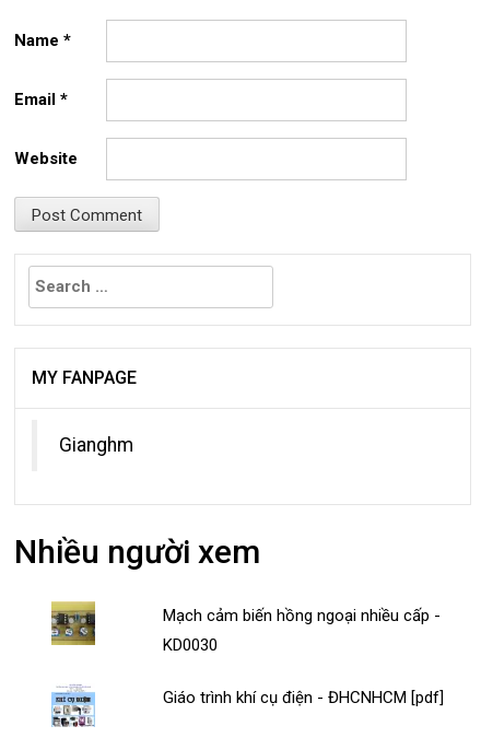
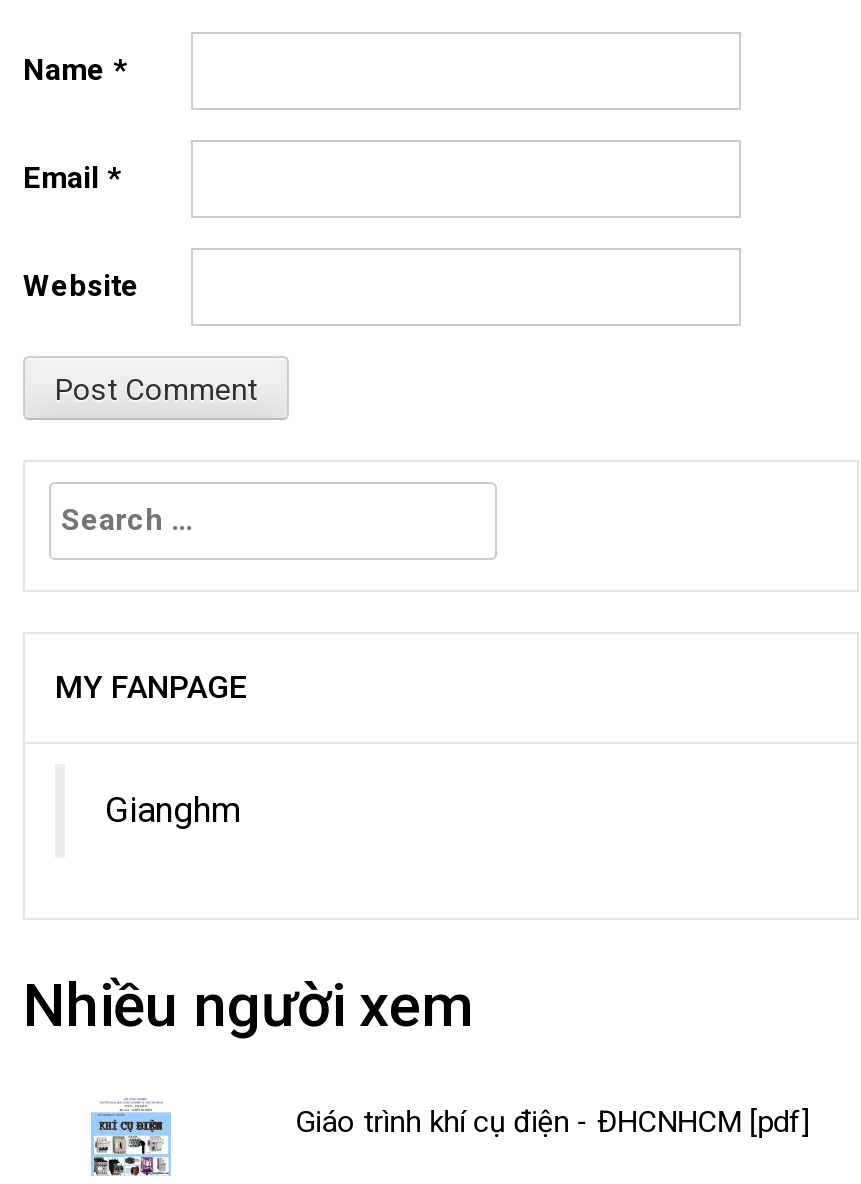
- [image]

- Mạch cảm biến hồng ngoại nhiều cấp -
- KD0030
